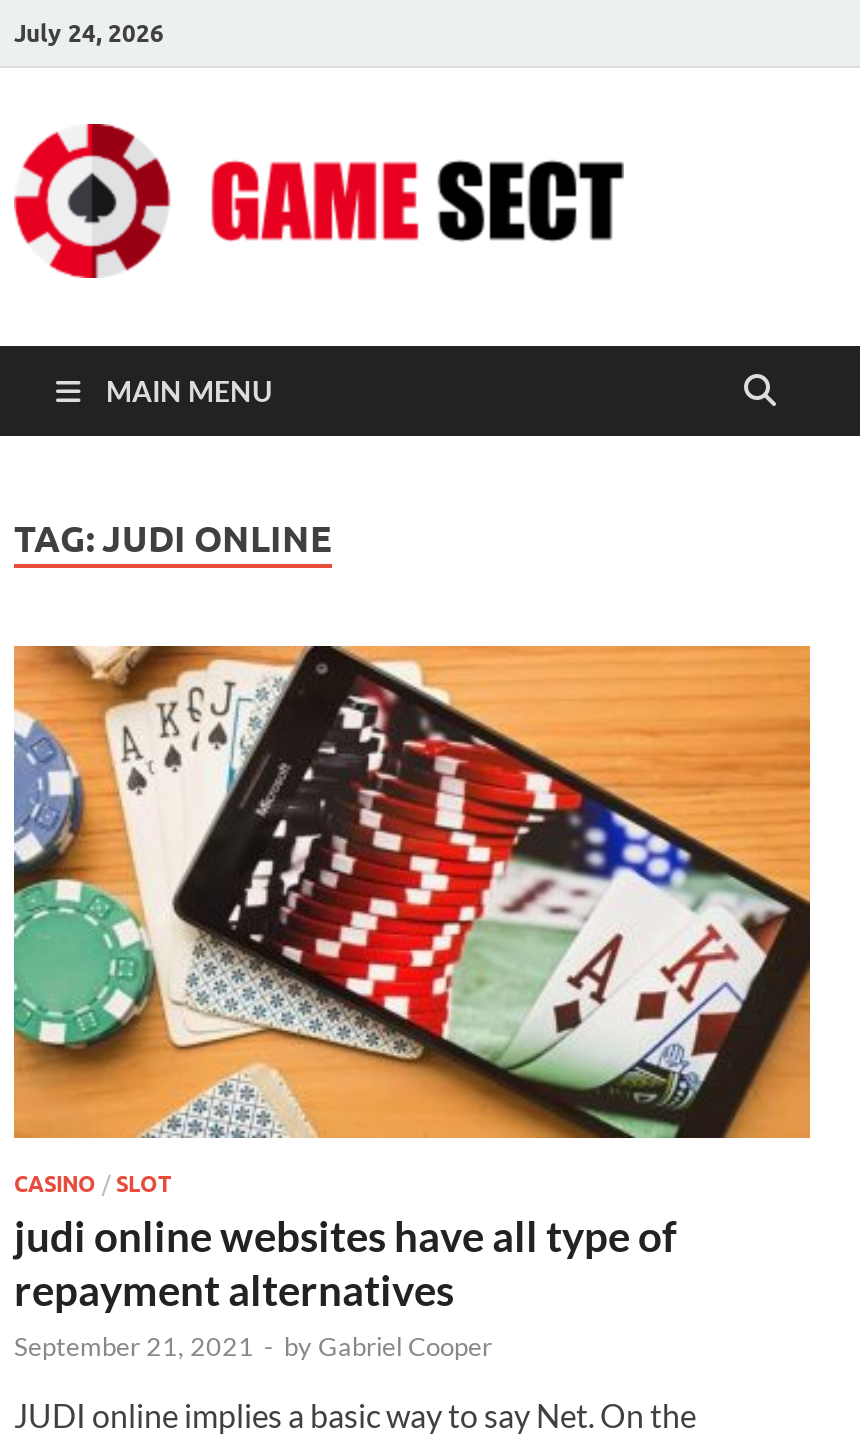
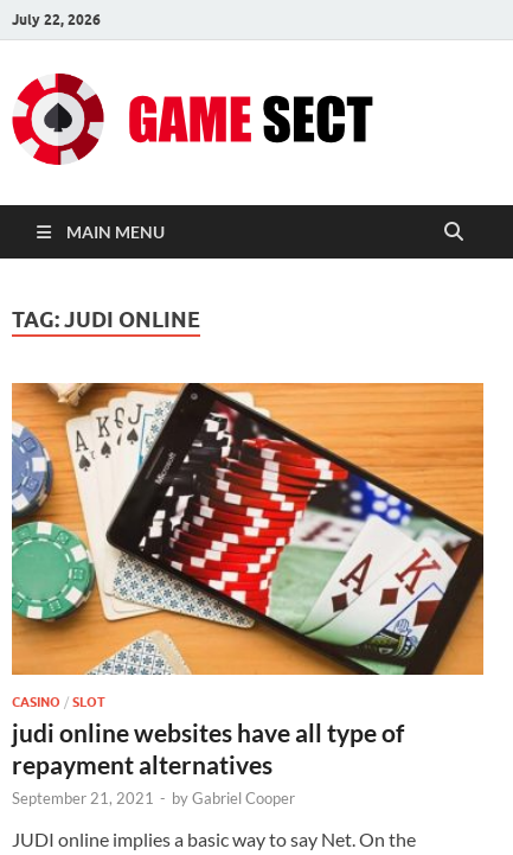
- July 24, 2026
+ July 22, 2026
